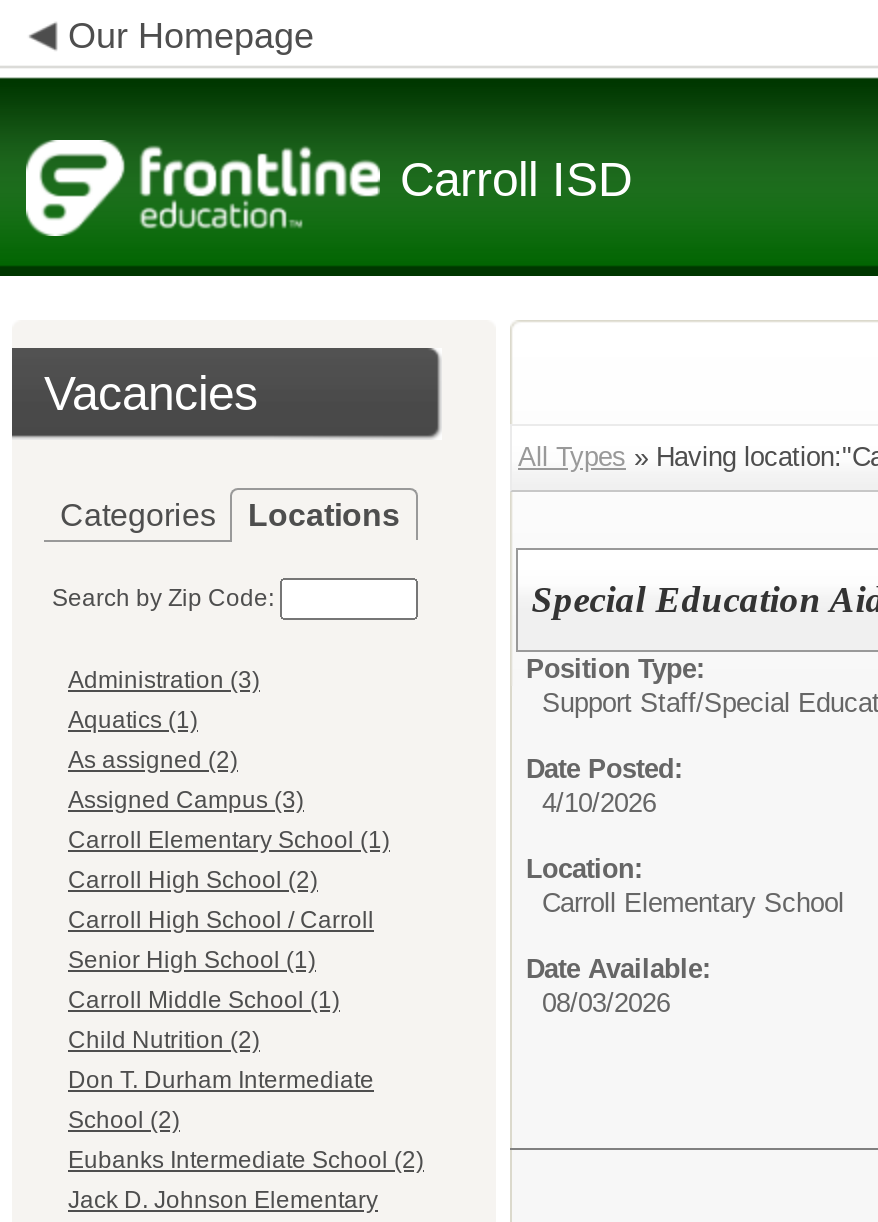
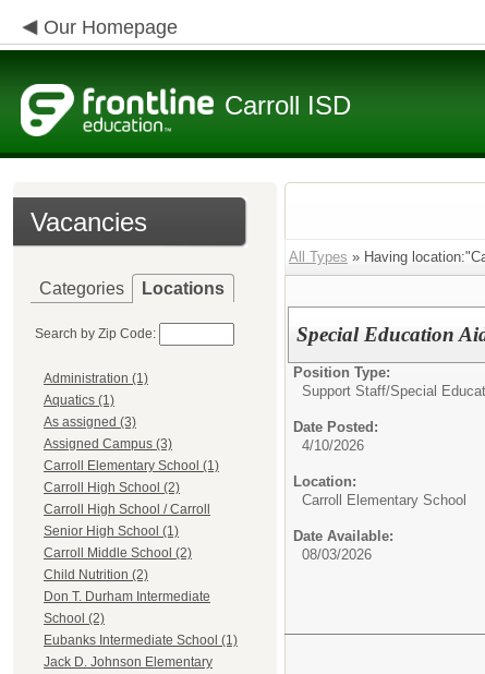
- Administration (3)
+ Administration (1)

- As assigned (2)
+ As assigned (3)

- Carroll Middle School (1)
+ Carroll Middle School (2)

- Eubanks Intermediate School (2)
+ Eubanks Intermediate School (1)
